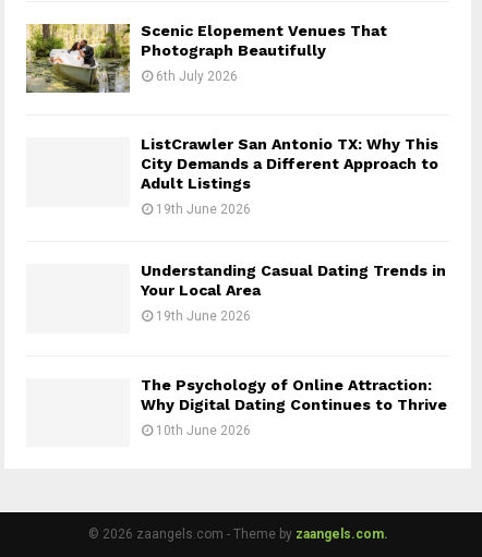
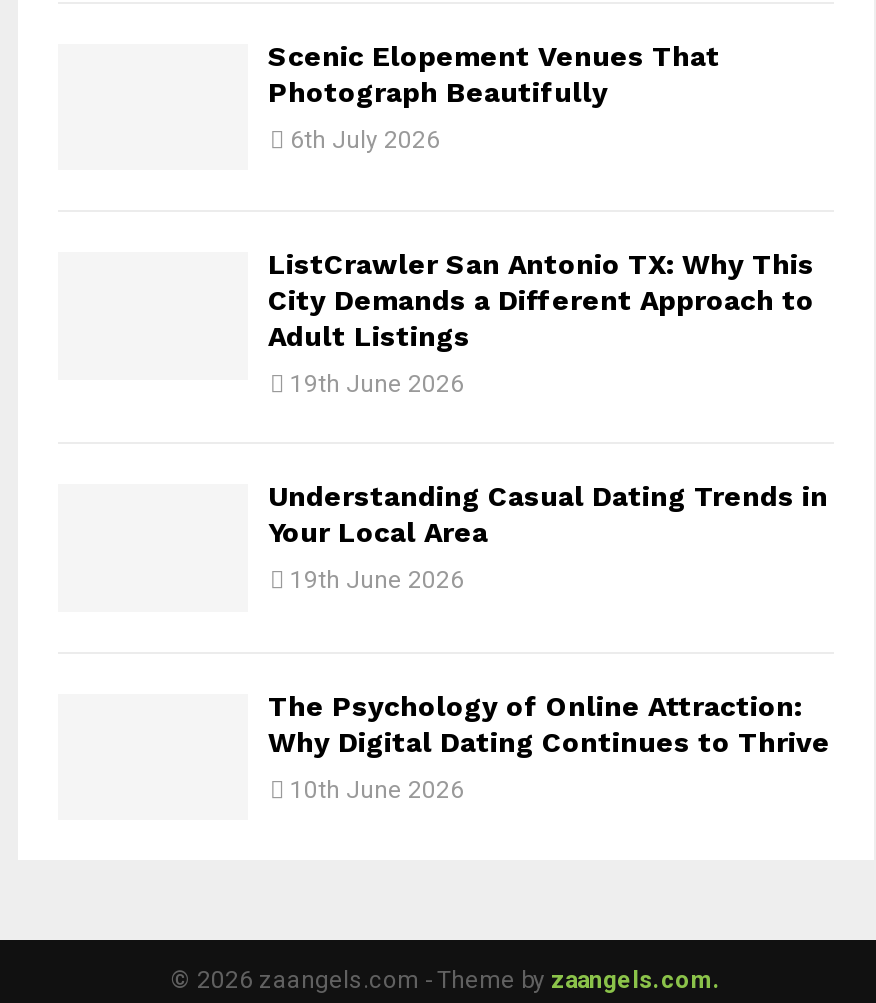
- [image]
